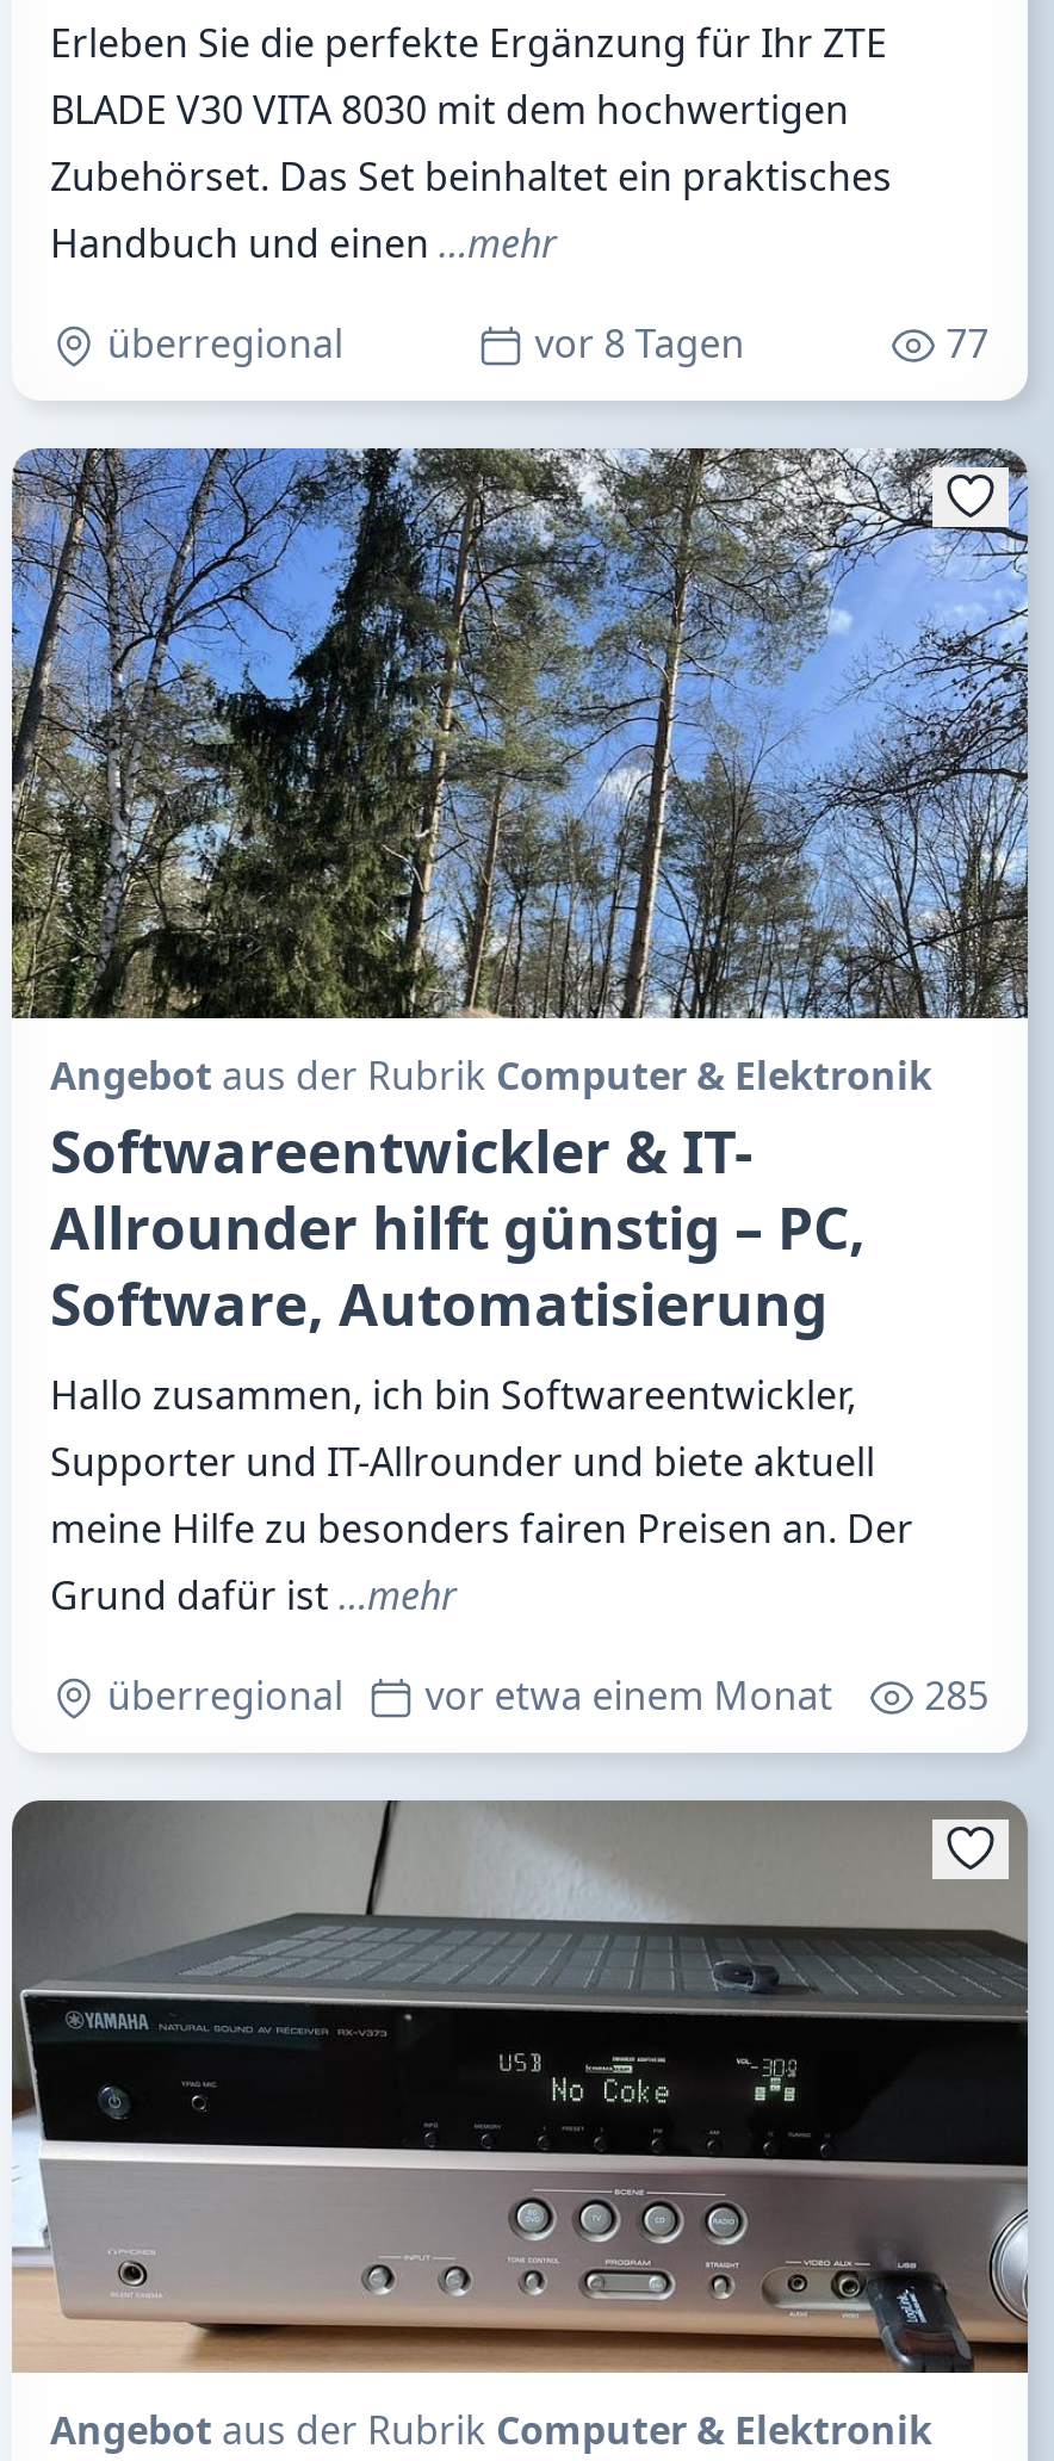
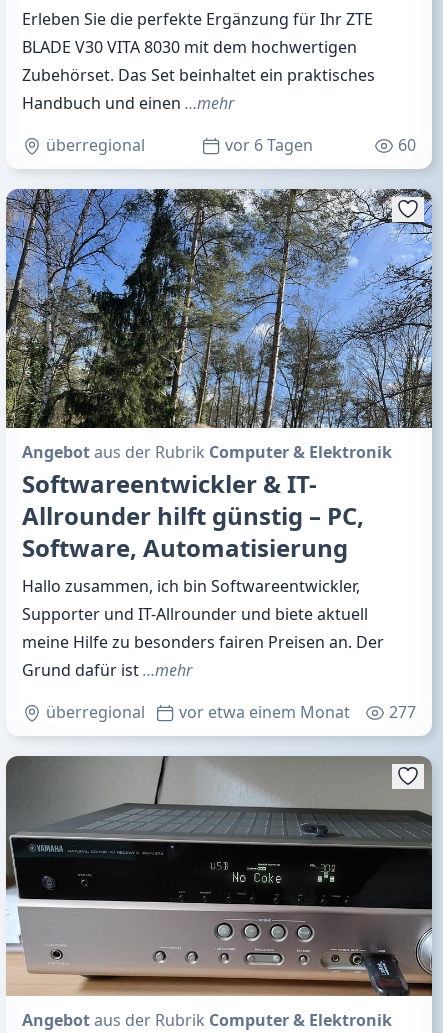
- vor 8 Tagen
+ vor 6 Tagen

- 77
+ 60

- überregional vor etwa einem Monat 285
+ überregional vor etwa einem Monat 277
